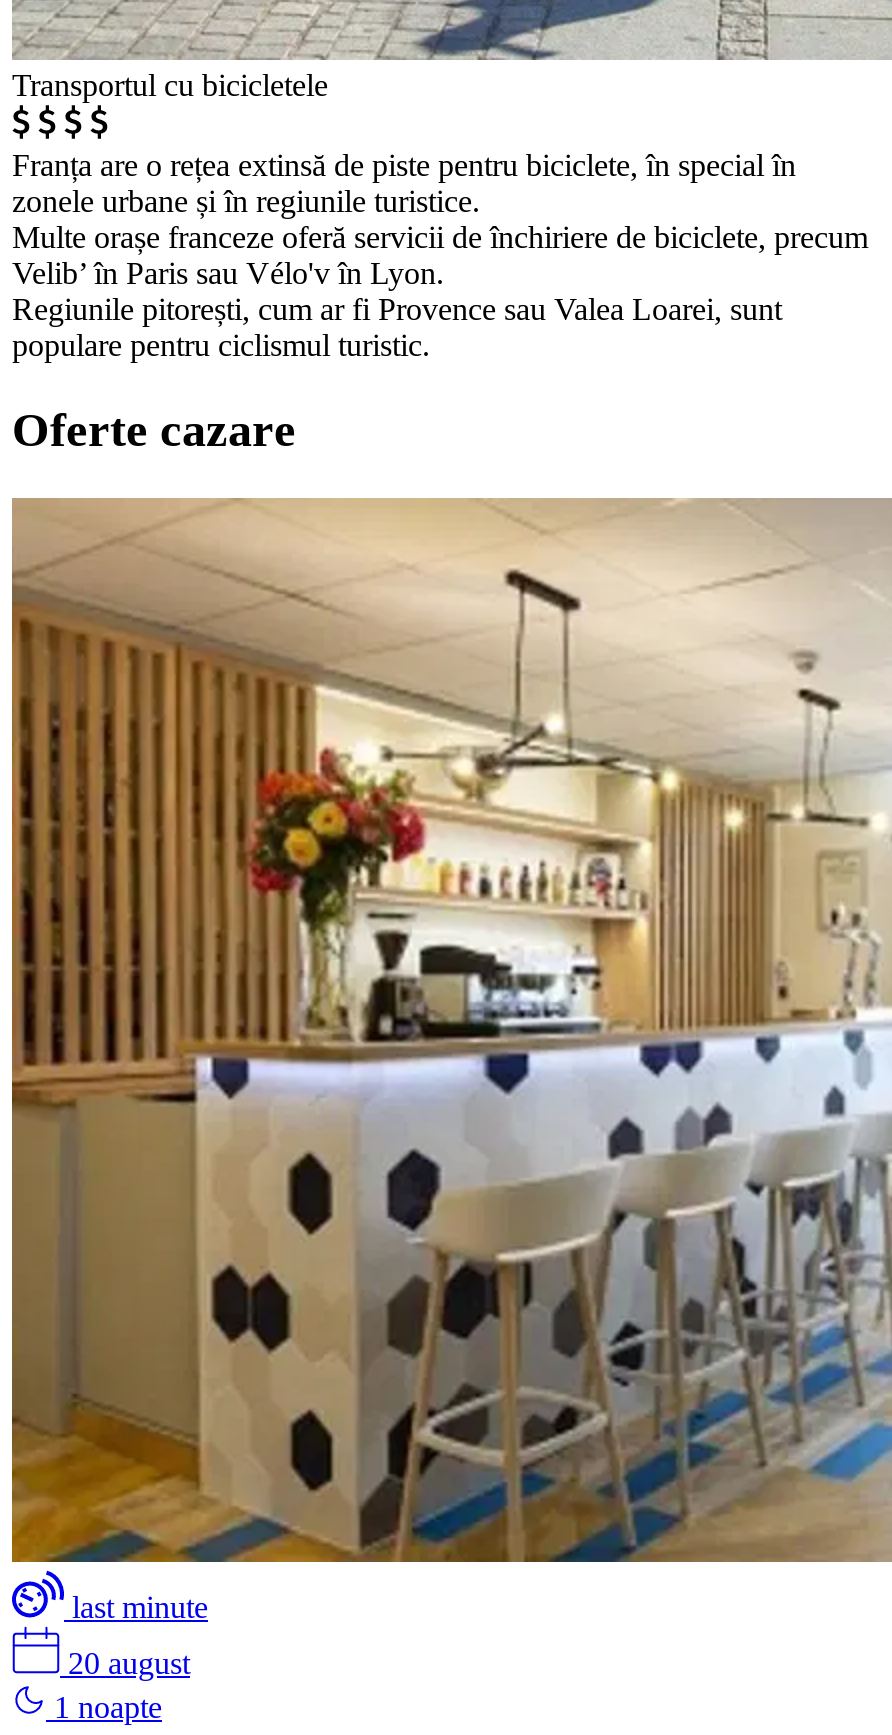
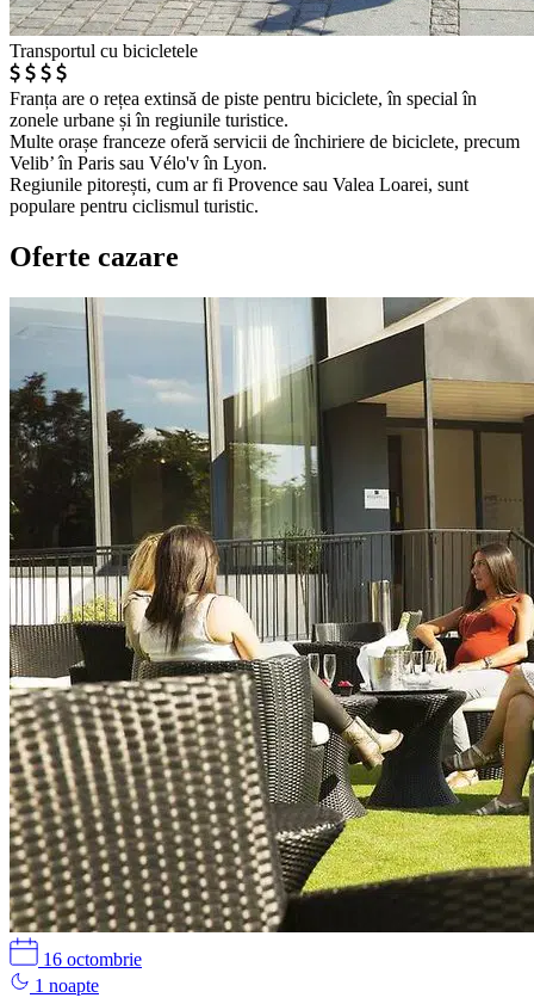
- [image]
- last minute
- 20 august
+ [image]
+ 16 octombrie
